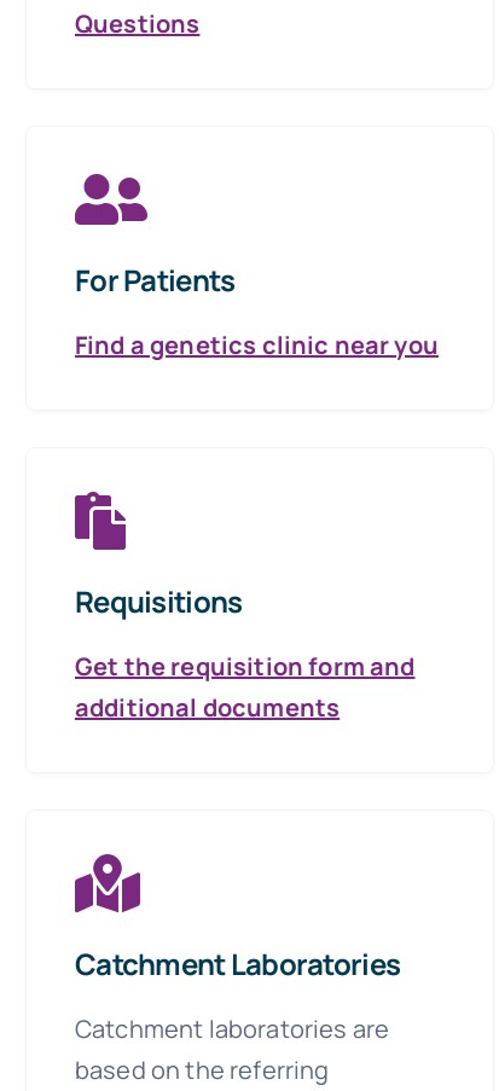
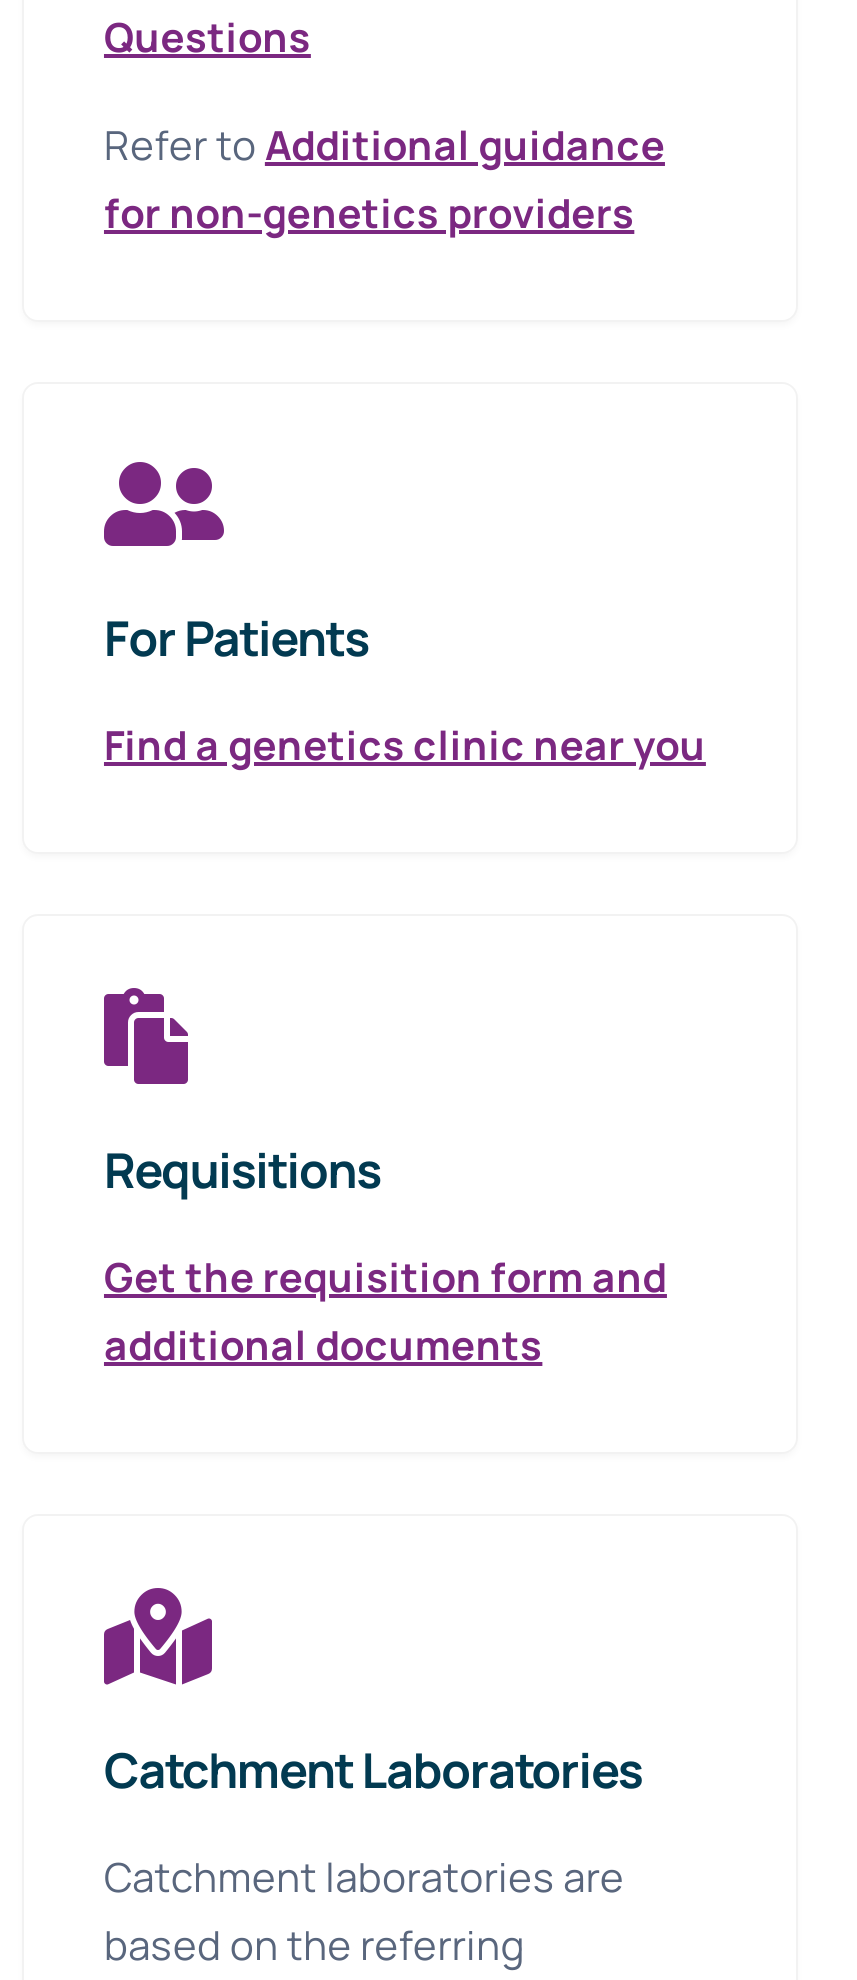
+ Refer to Additional guidance
+ for non-genetics providers
